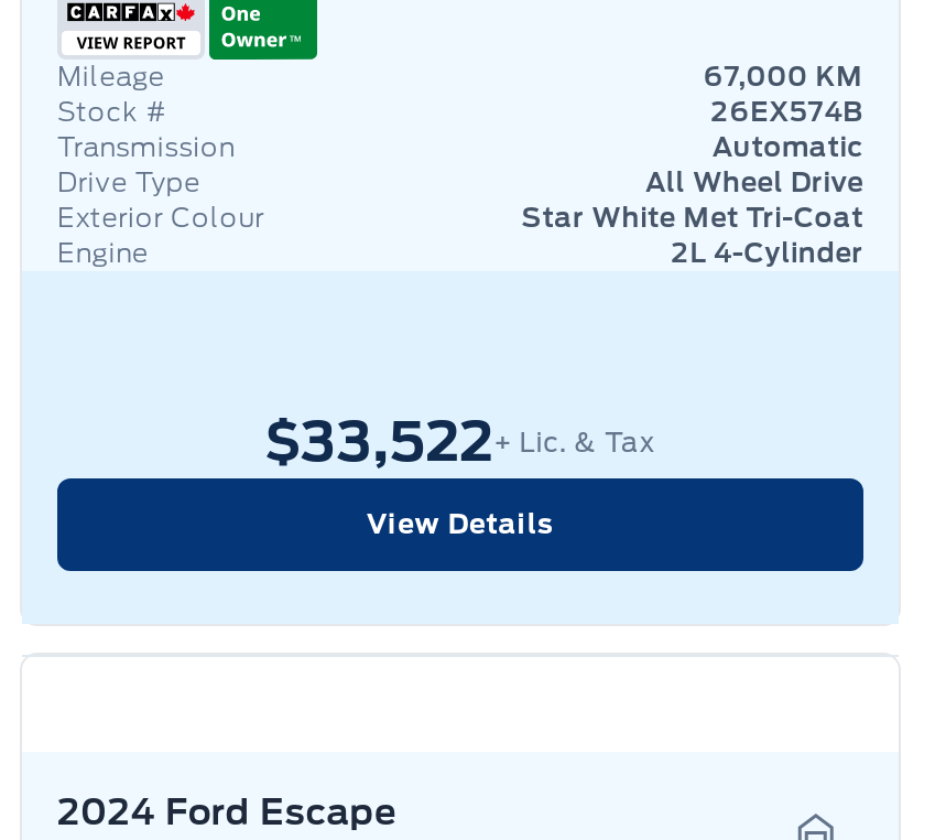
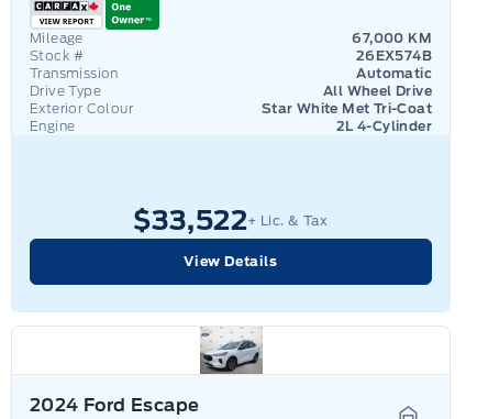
+ [image]
